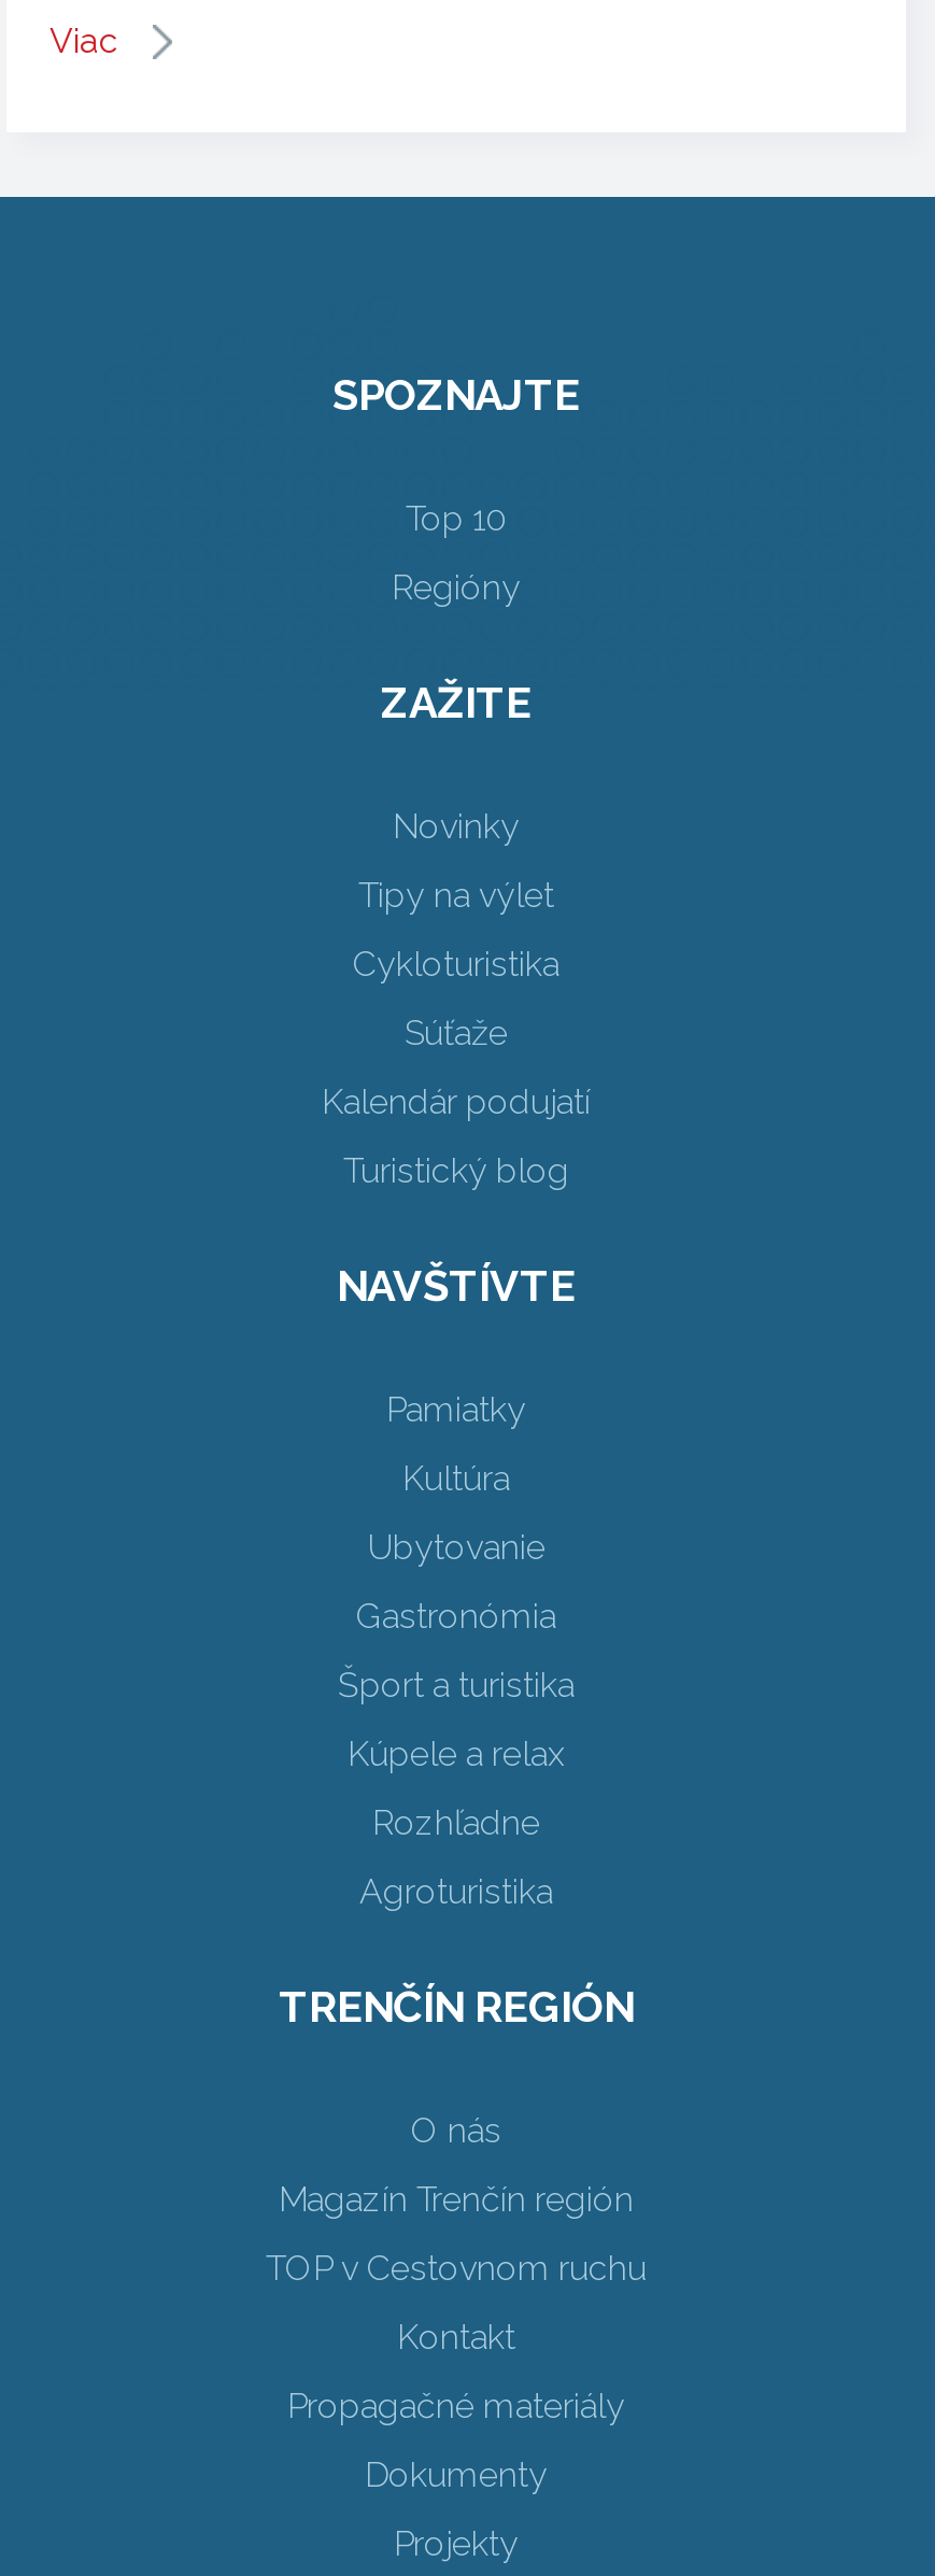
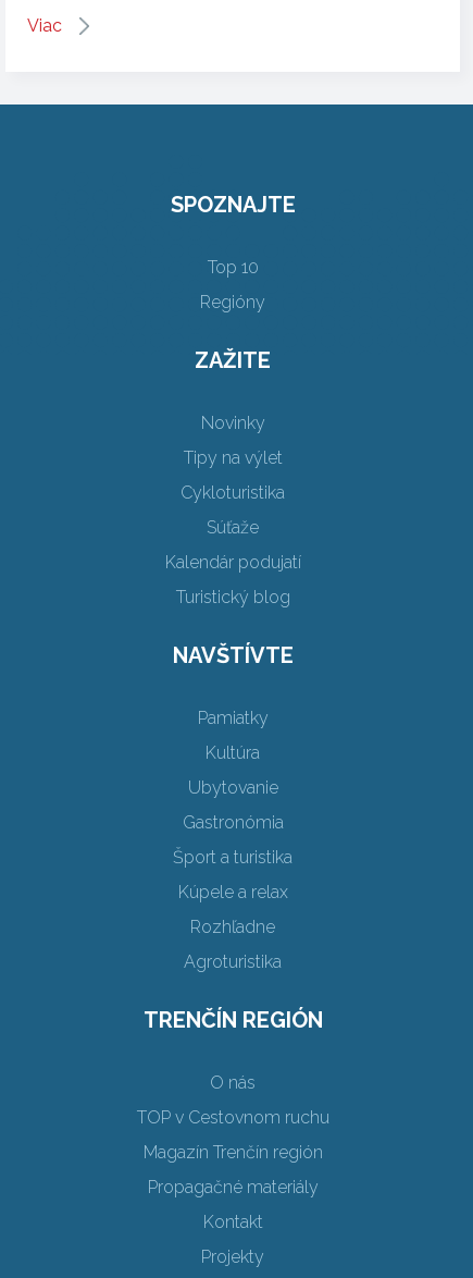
moved down: Magazín Trenčín región

moved down: Kontakt

- Dokumenty
